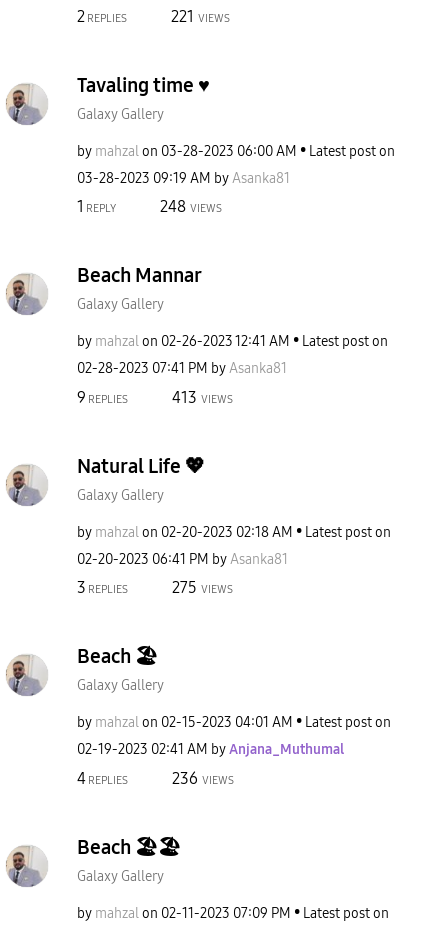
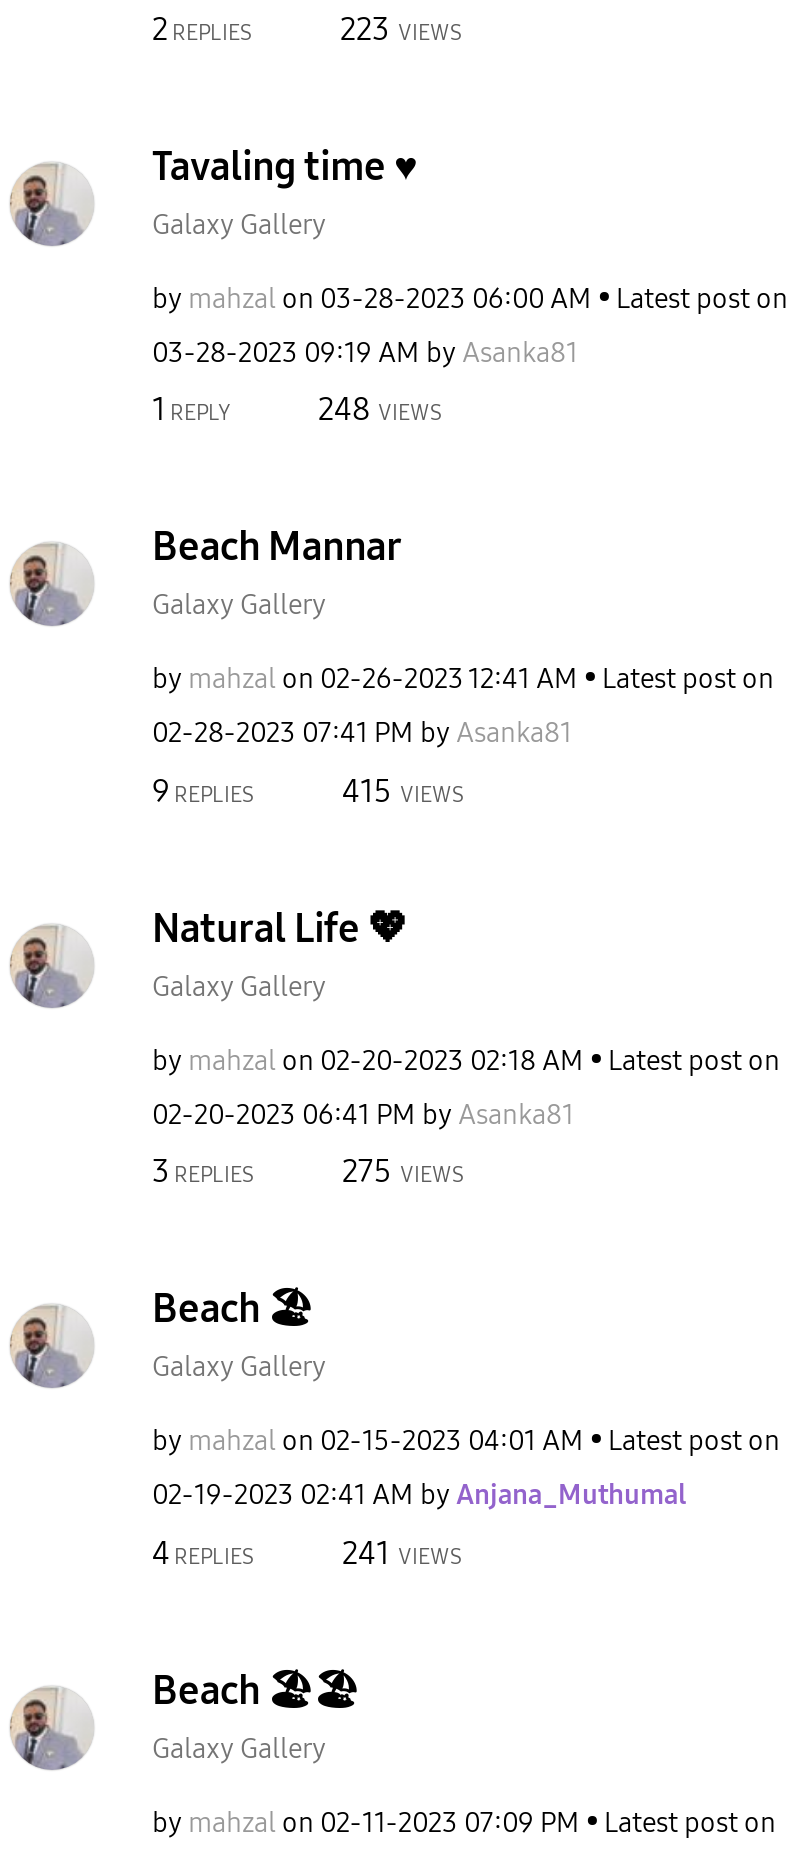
- 221 VIEWS
+ 223 VIEWS

- 413 VIEWS
+ 415 VIEWS

- 236 VIEWS
+ 241 VIEWS
